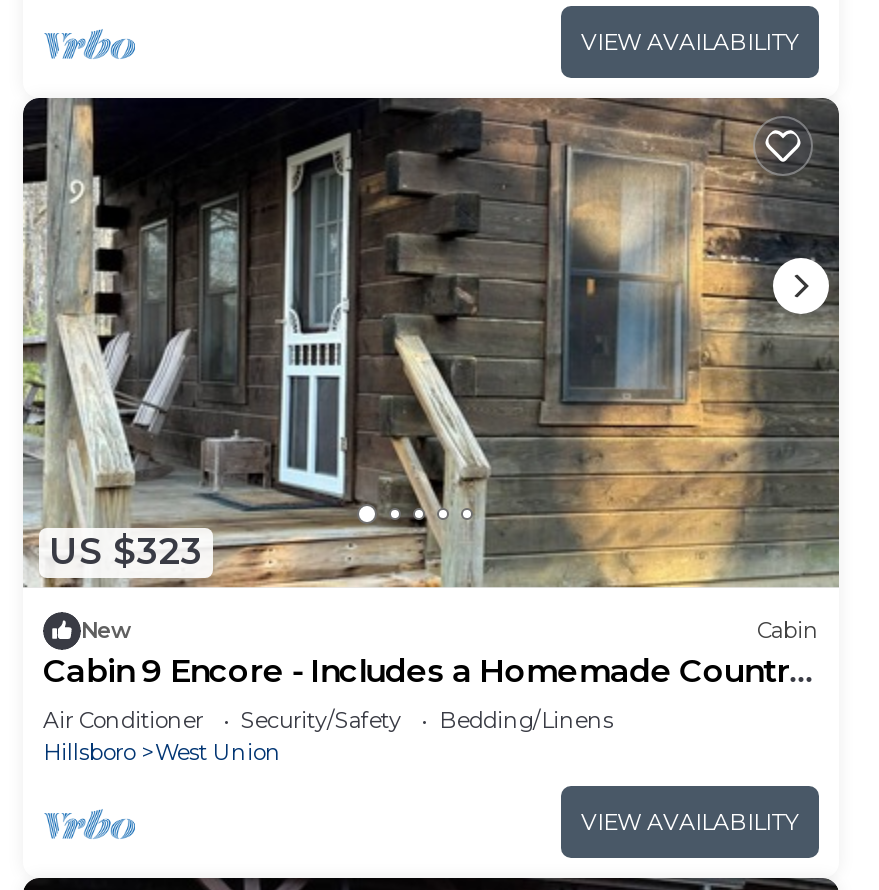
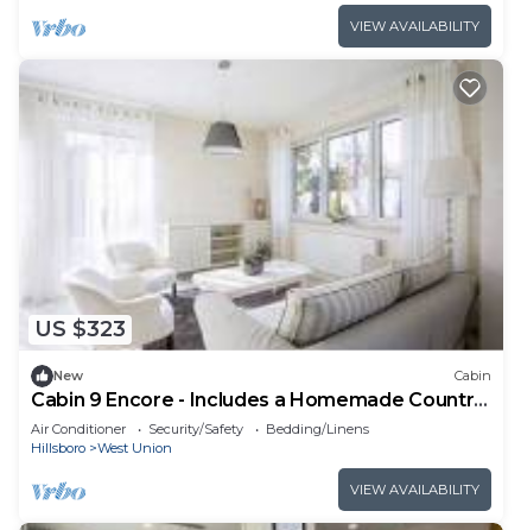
- [image]
+ [image]
